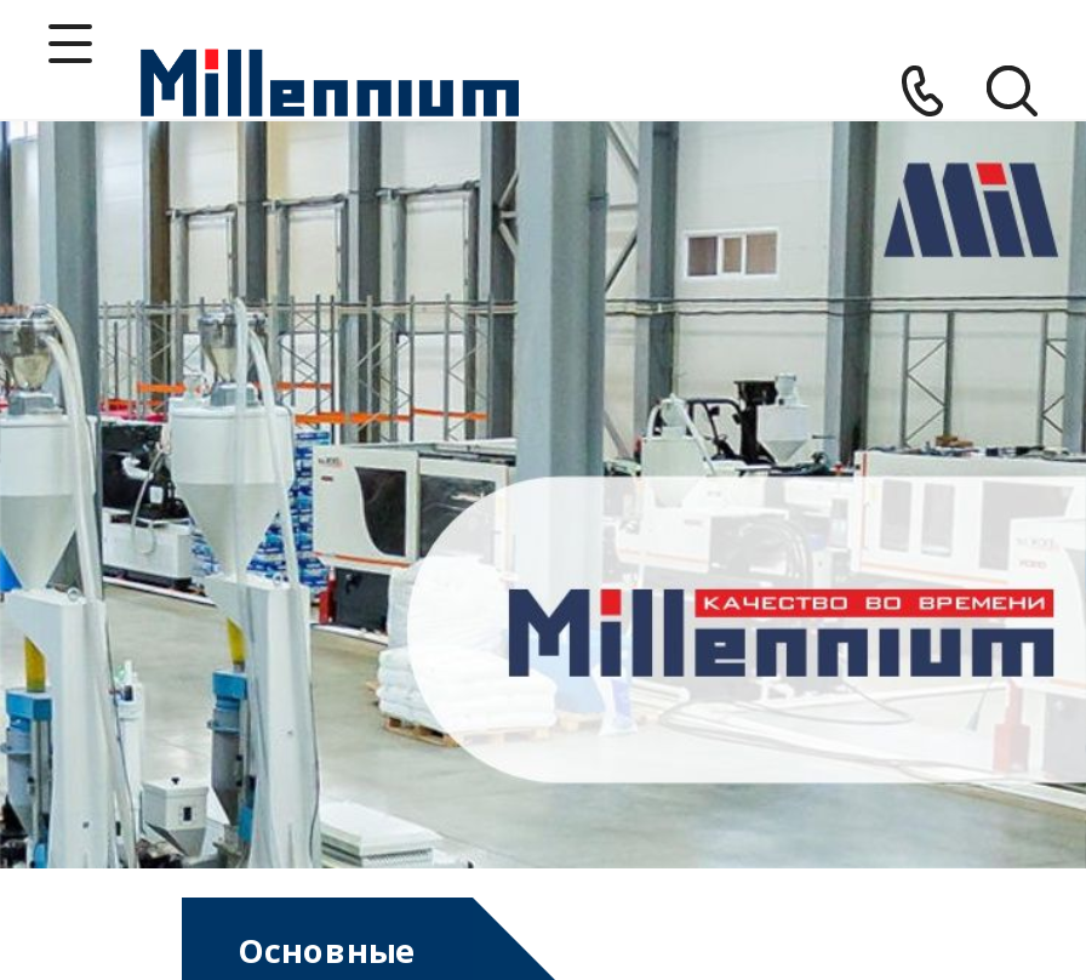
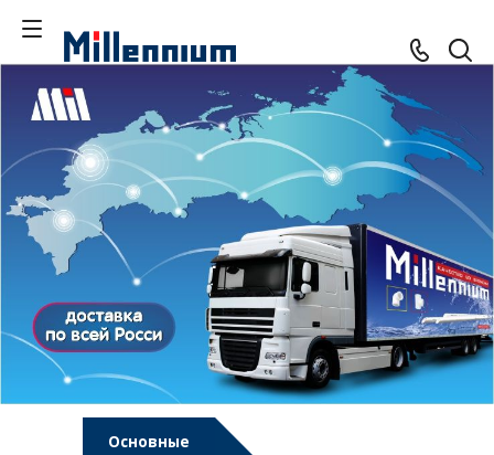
- [image]
+ [image]
